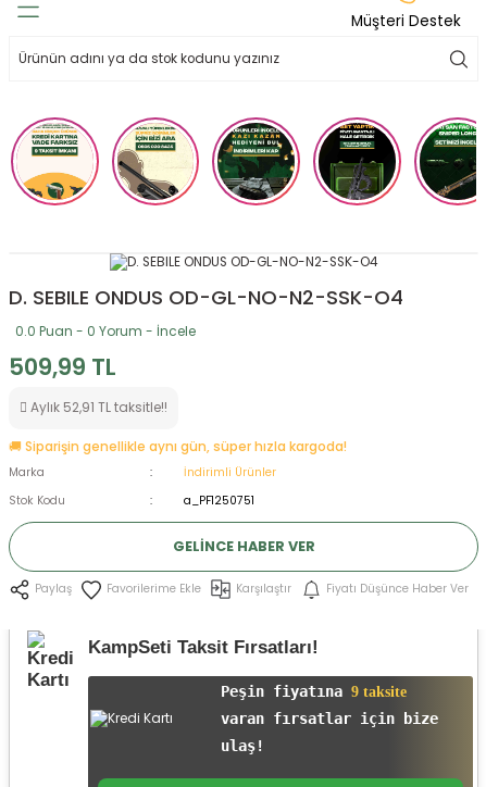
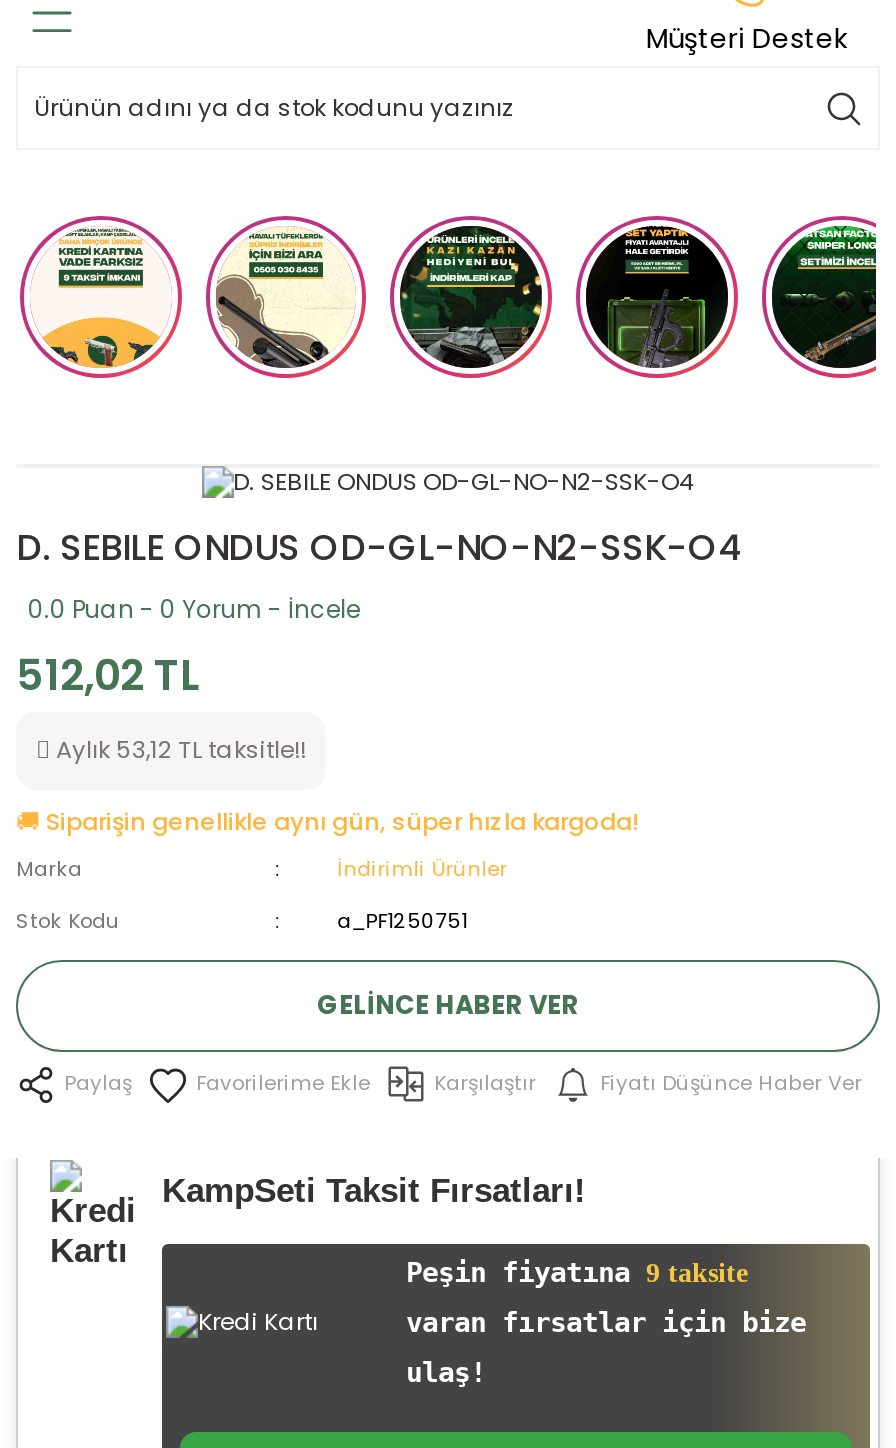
- 509,99 TL
+ 512,02 TL

- Aylık 52,91 TL taksitle!!
+ Aylık 53,12 TL taksitle!!
